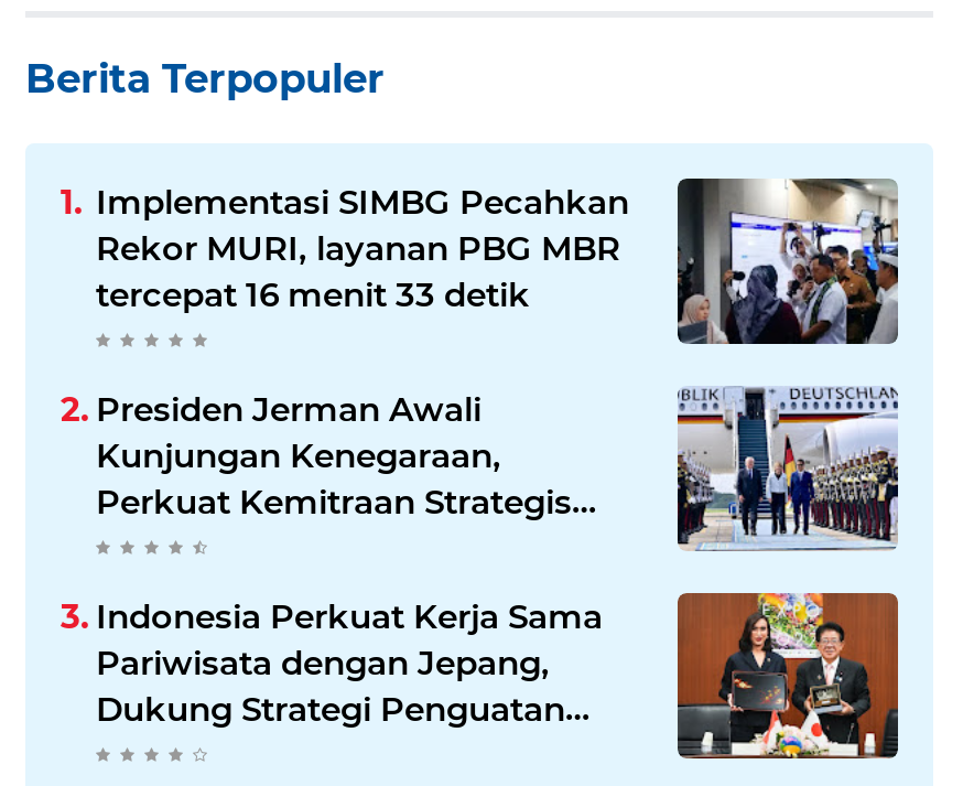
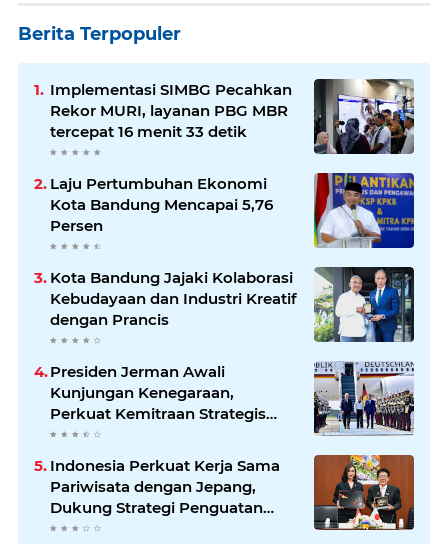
+ [image]
+ Laju Pertumbuhan Ekonomi
+ Kota Bandung Mencapai 5,76
+ Persen
+ Kota Bandung Jajaki Kolaborasi
+ Kebudayaan dan Industri Kreatif
+ dengan Prancis

+ [image]
